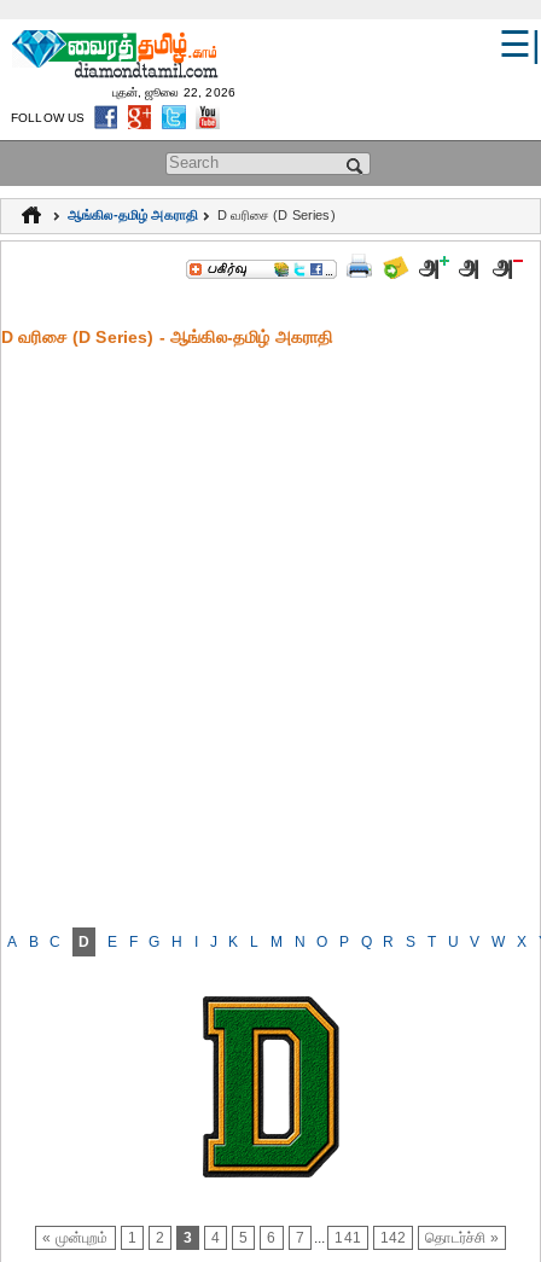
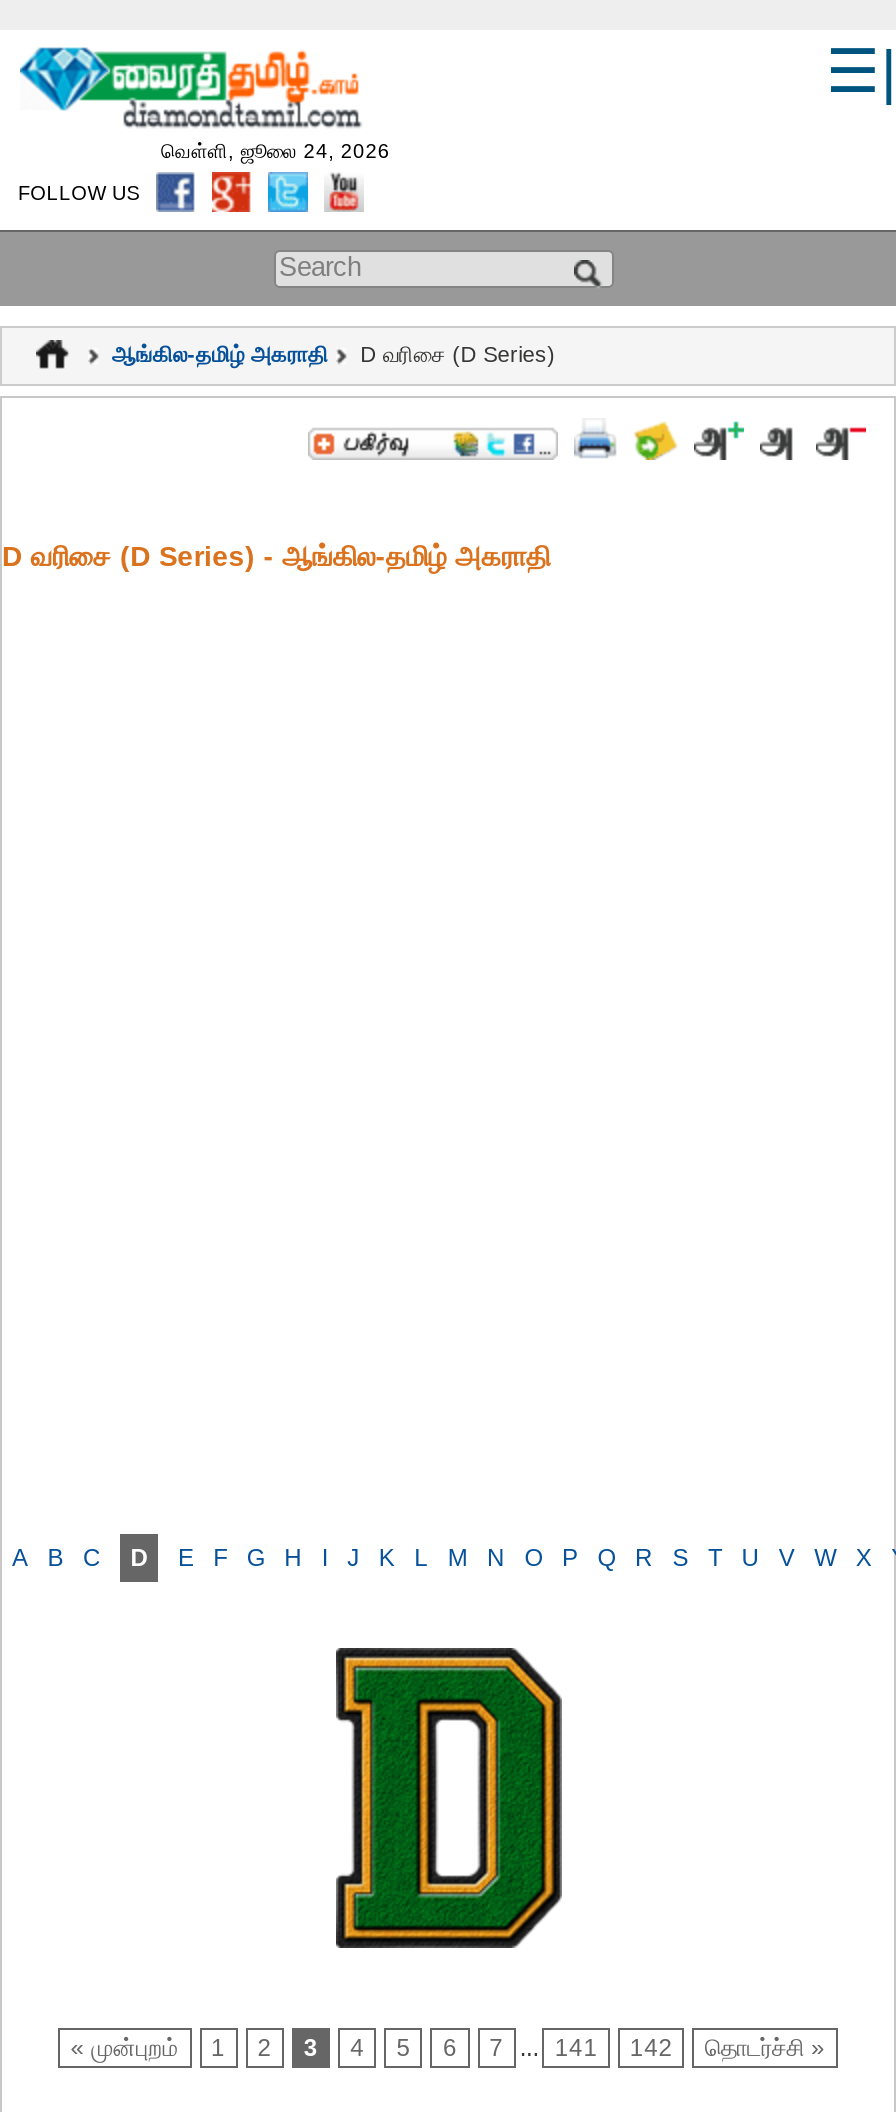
- புதன், ஜூலை 22, 2026
+ வெள்ளி, ஜூலை 24, 2026
